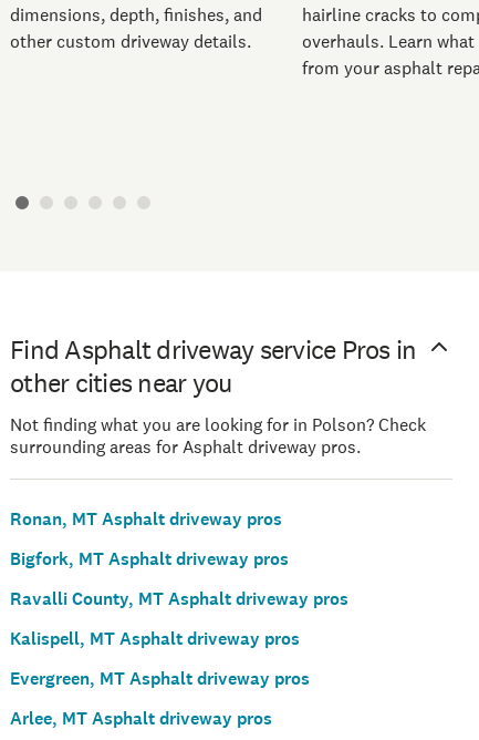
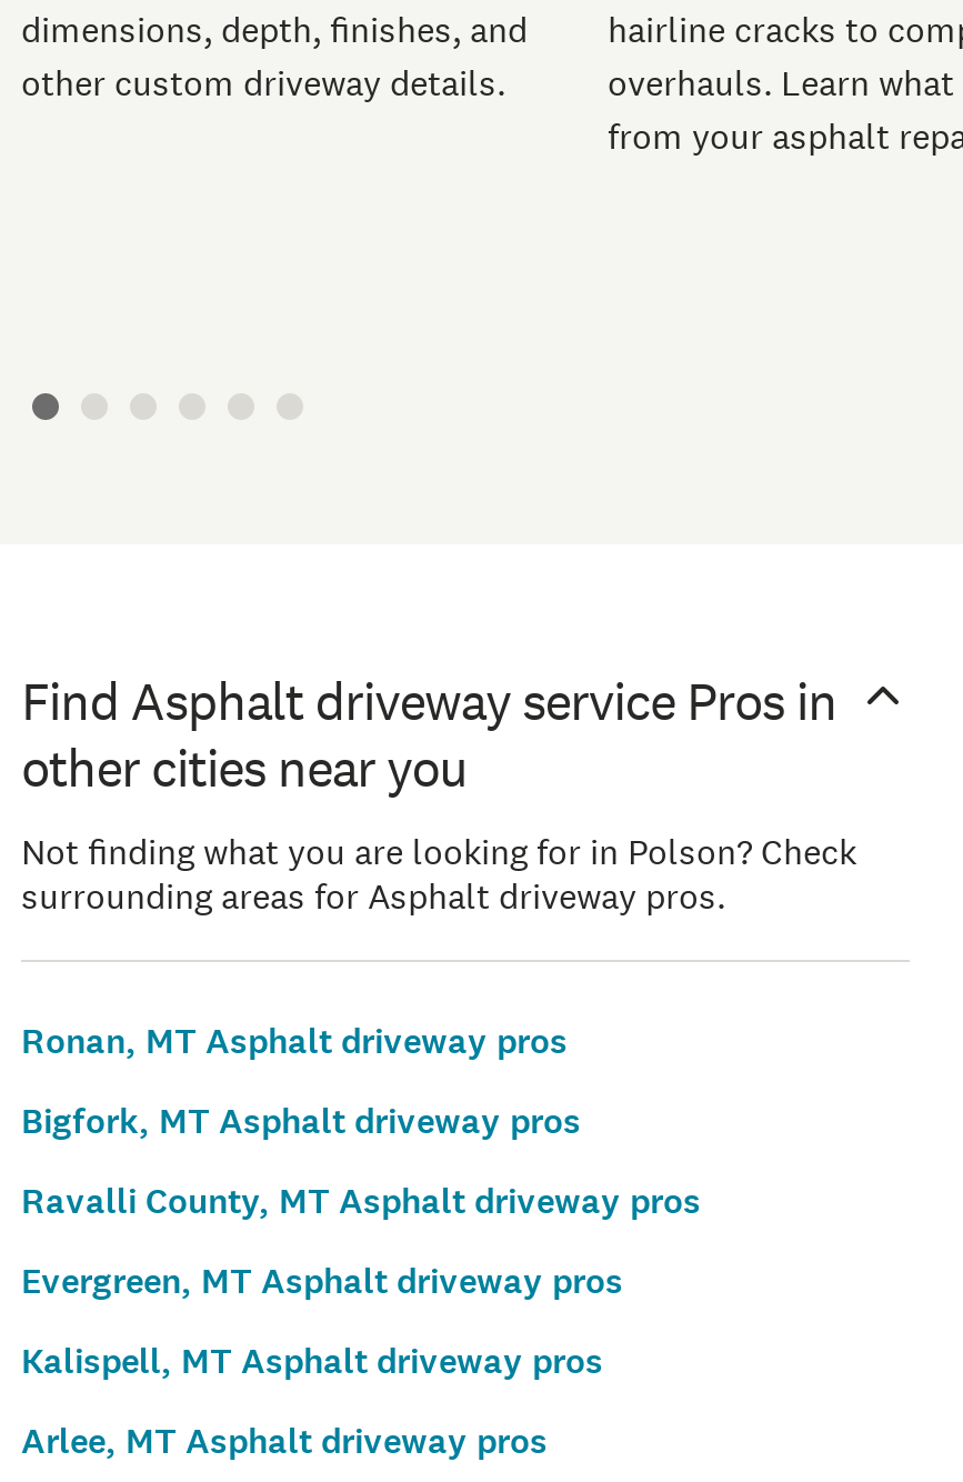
moved down: Kalispell, MT Asphalt driveway pros

moved up: Evergreen, MT Asphalt driveway pros
